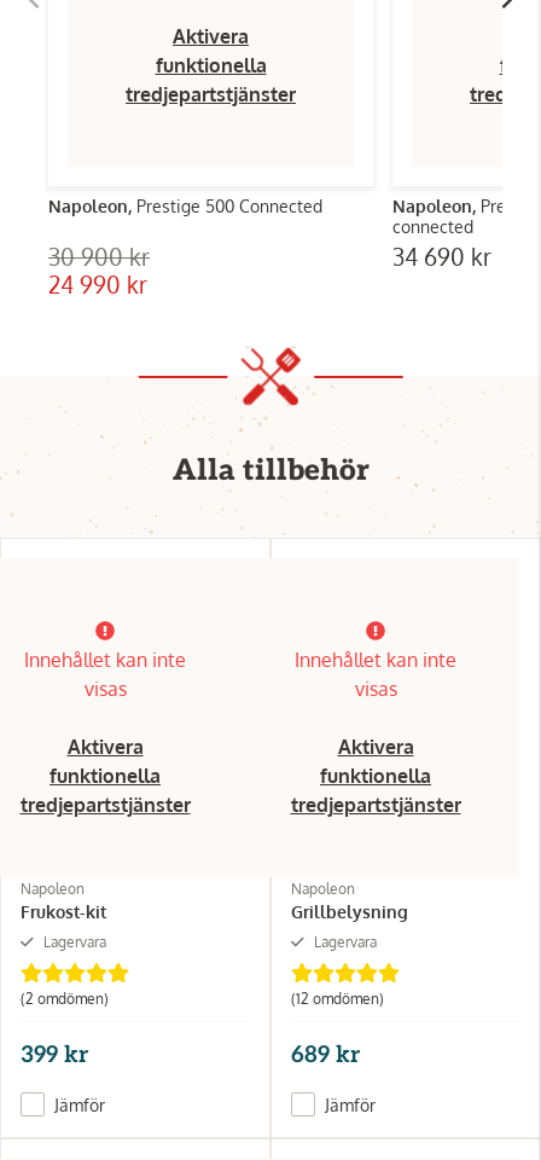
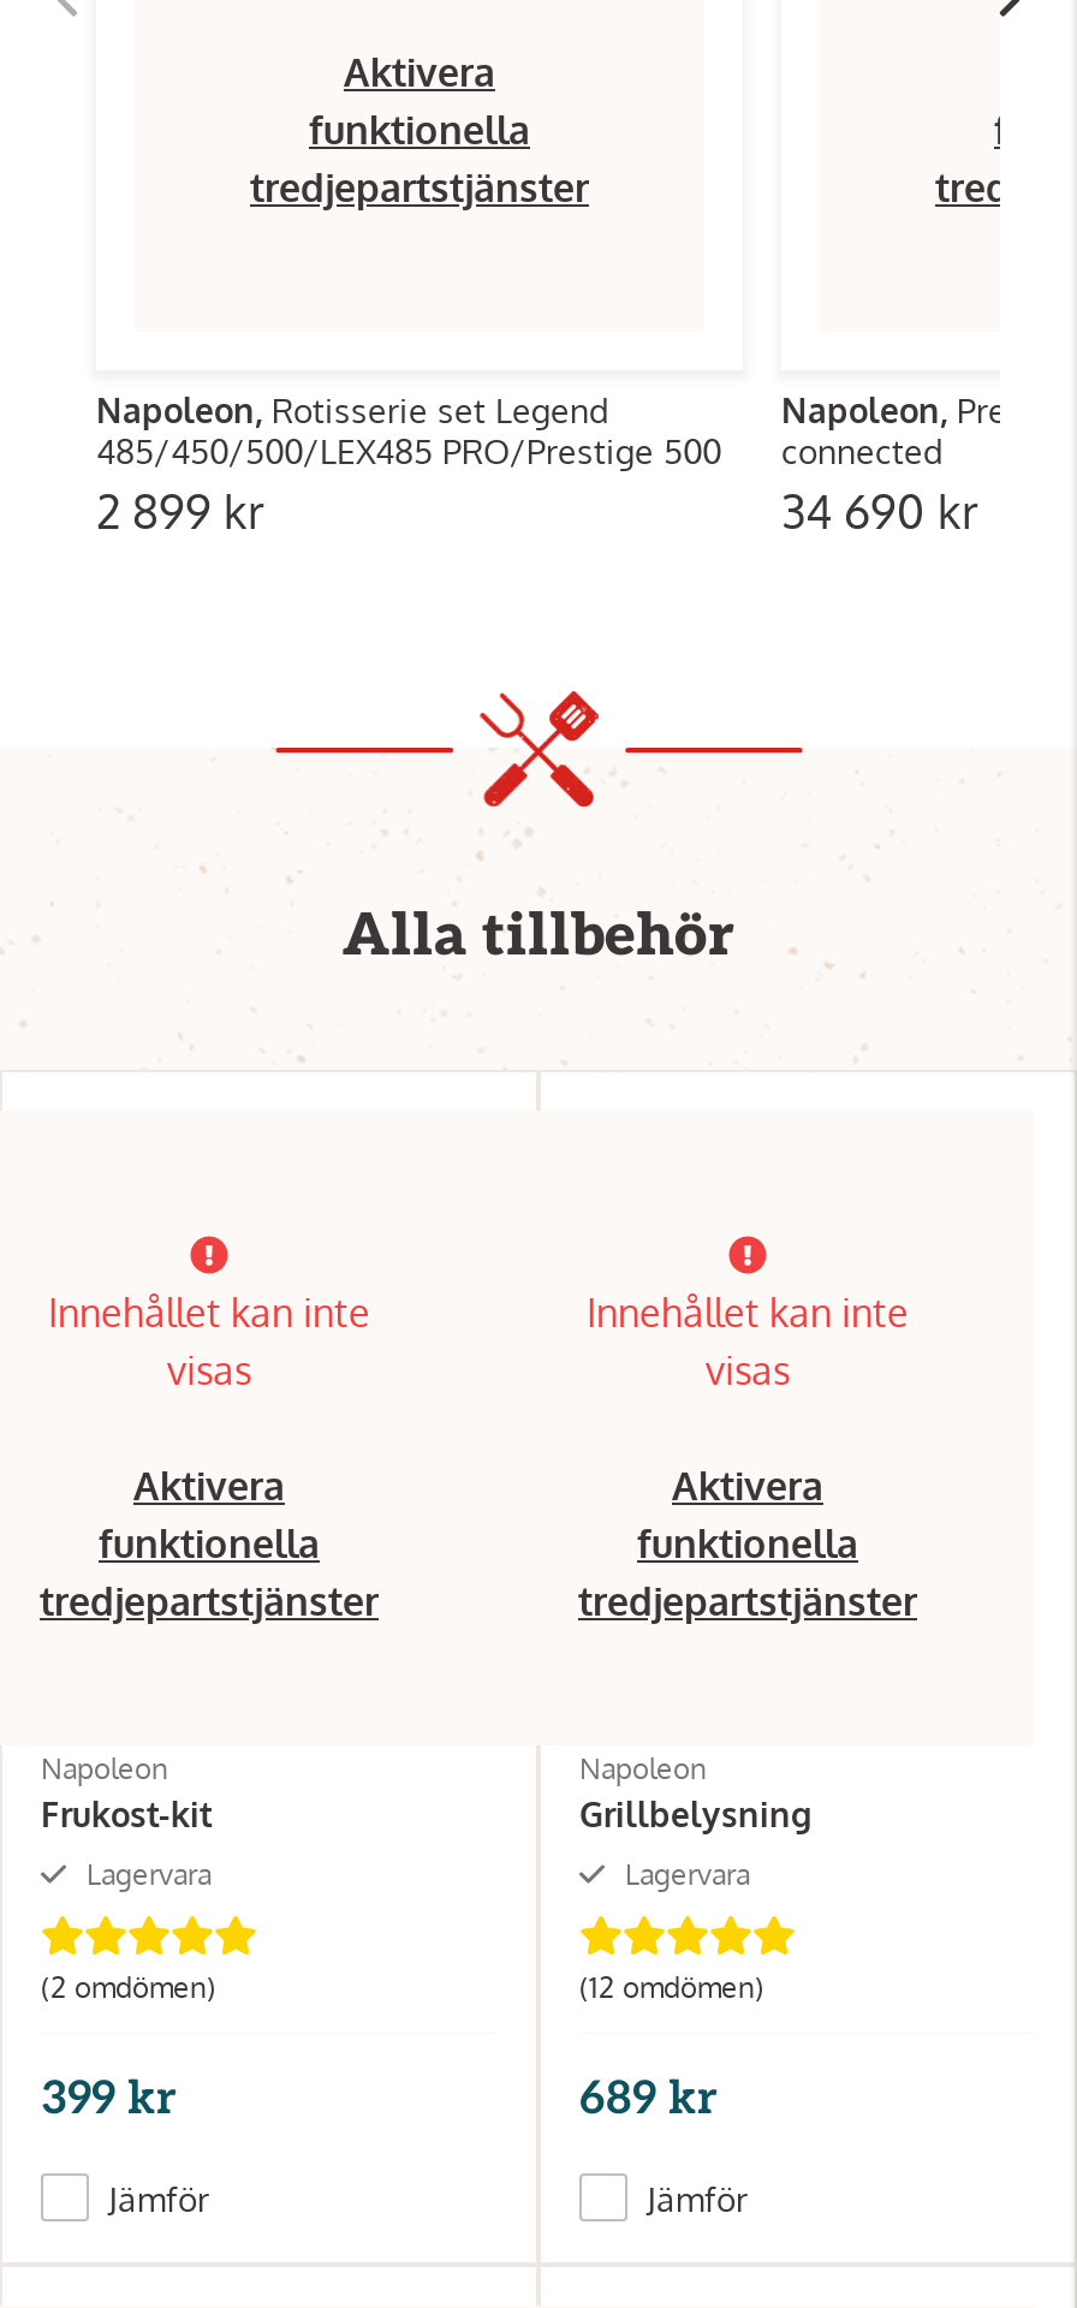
- Napoleon, Prestige 500 Connected
- 30 900 kr
- 24 990 kr
+ Napoleon, Rotisserie set Legend
+ 485/450/500/LEX485 PRO/Prestige 500
+ 2 899 kr
